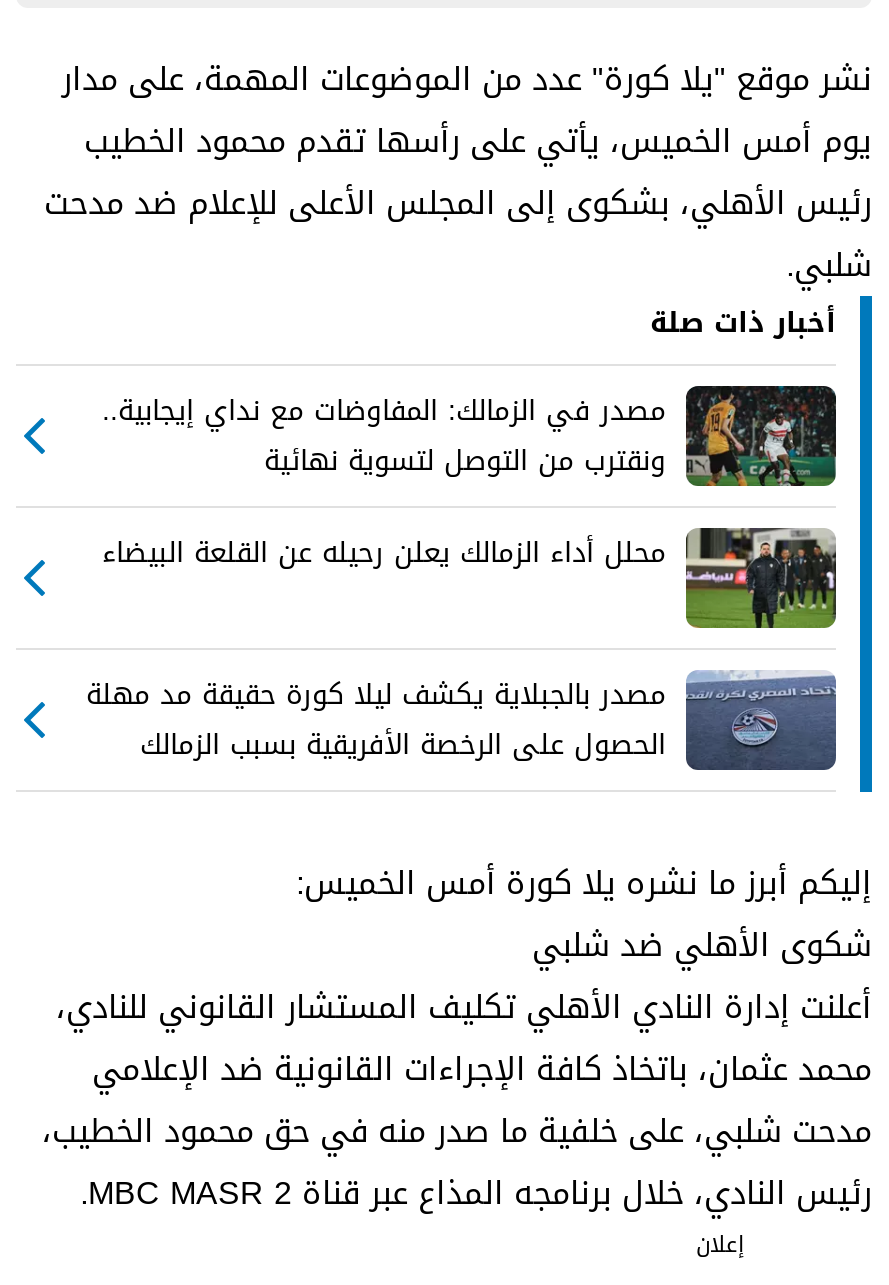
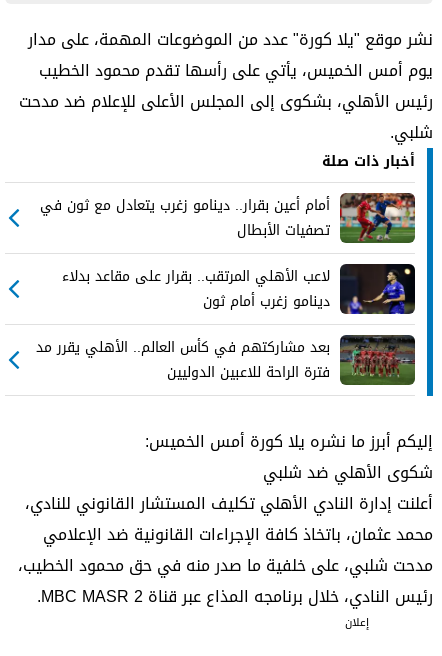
- [image]
- مصدر في الزمالك: المفاوضات مع نداي إيجابية..
- ونقترب من التوصل لتسوية نهائية
+ [image]
+ أمام أعين بقرار.. دينامو زغرب يتعادل مع ثون في
+ تصفيات الأبطال

- [image]
- محلل أداء الزمالك يعلن رحيله عن القلعة البيضاء
+ [image]
+ لاعب الأهلي المرتقب.. بقرار على مقاعد بدلاء
+ دينامو زغرب أمام ثون

- [image]
- مصدر بالجبلاية يكشف ليلا كورة حقيقة مد مهلة
- الحصول على الرخصة الأفريقية بسبب الزمالك
+ [image]
+ بعد مشاركتهم في كأس العالم.. الأهلي يقرر مد
+ فترة الراحة للاعبين الدوليين
